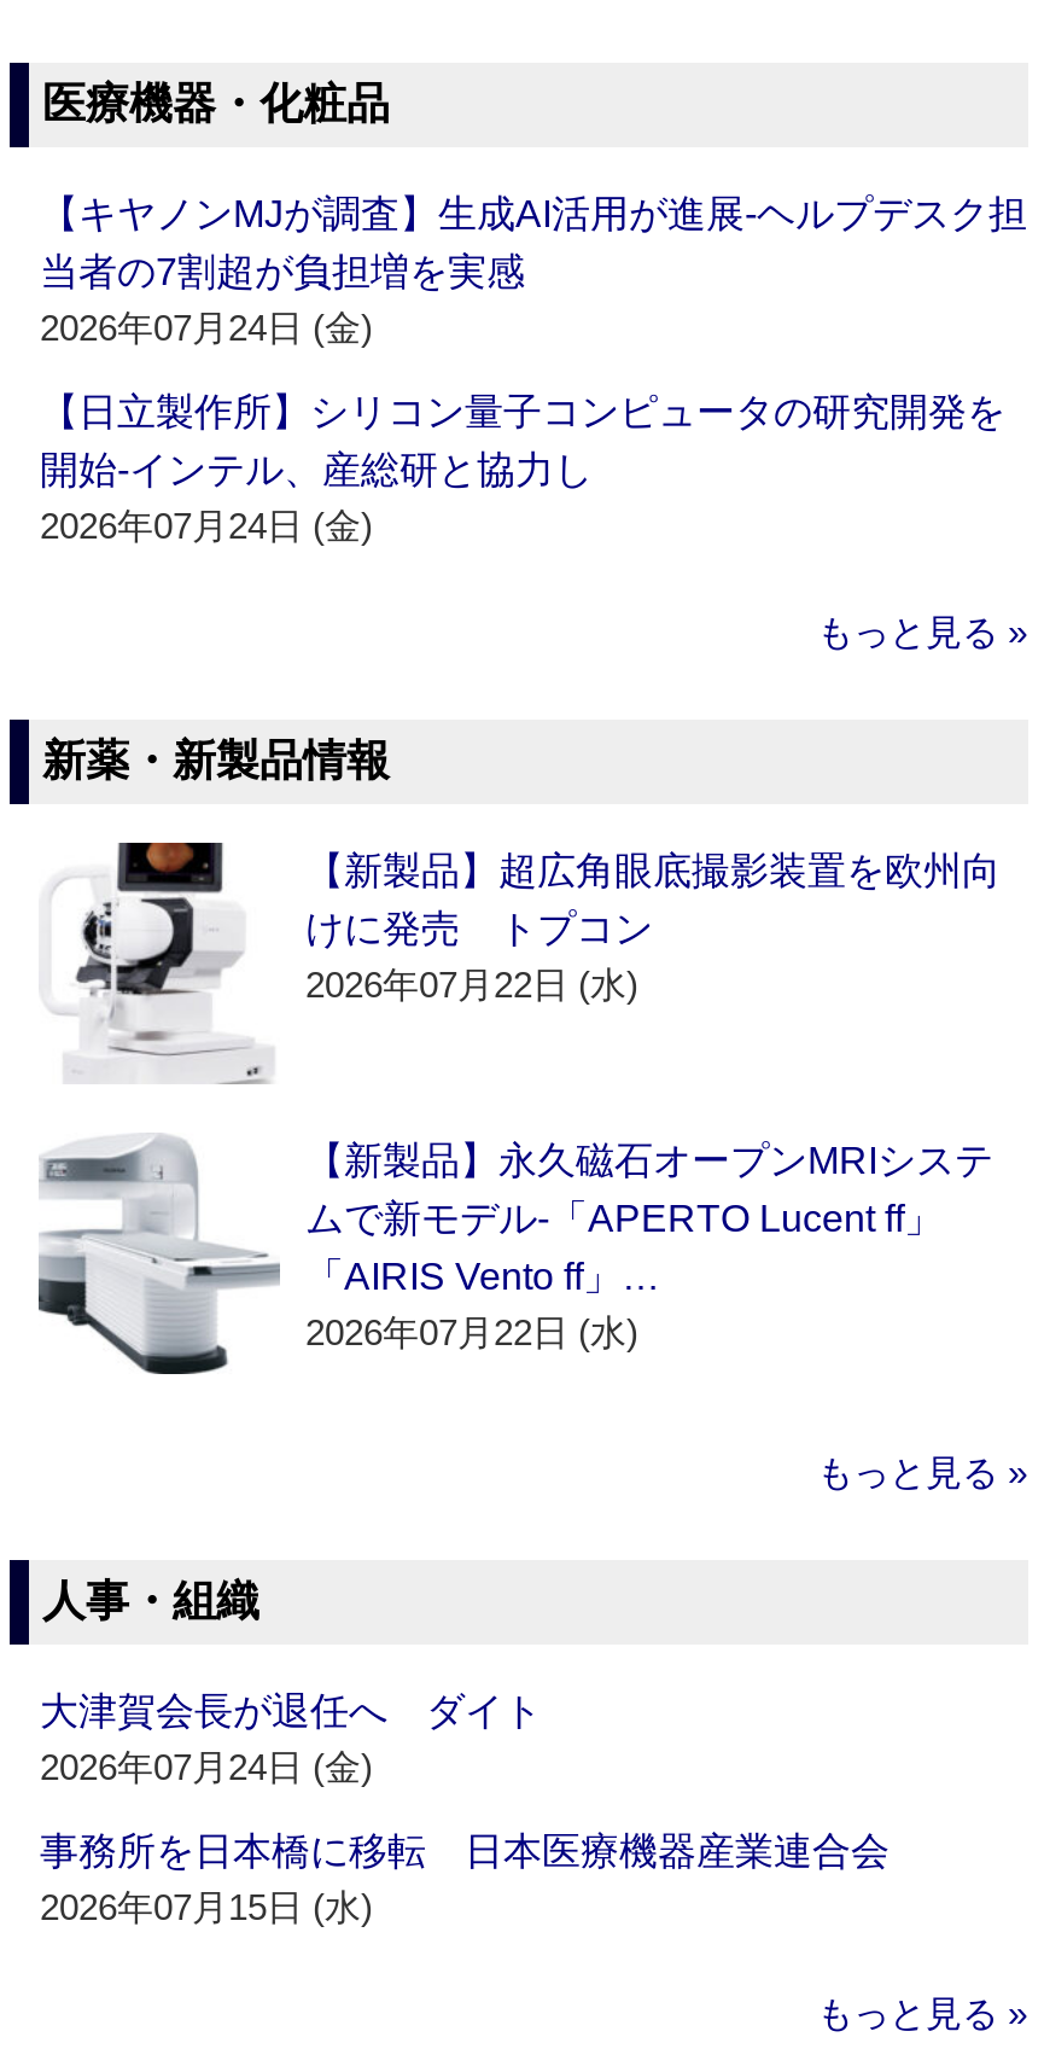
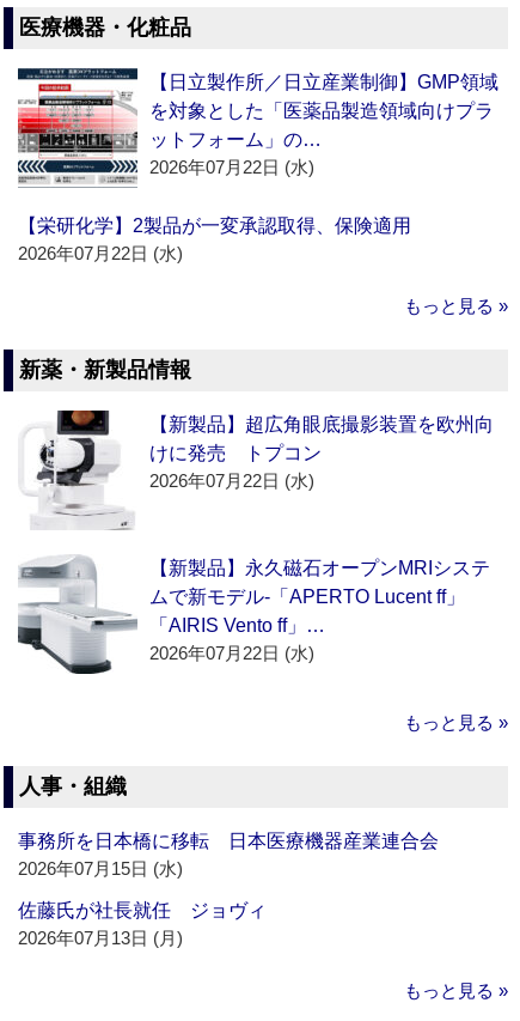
- 【キヤノンMJが調査】生成AI活用が進展‐ヘルプデスク担
- 当者の7割超が負担増を実感
- 2026年07月24日 (金)
+ 【日立製作所／日立産業制御】GMP領域
+ を対象とした「医薬品製造領域向けプラ
+ ットフォーム」の…
+ 2026年07月22日 (水)

- 【日立製作所】シリコン量子コンピュータの研究開発を
- 開始‐インテル、産総研と協力し
- 2026年07月24日 (金)
+ 【栄研化学】2製品が一変承認取得、保険適用
+ 2026年07月22日 (水)

- 大津賀会長が退任へ ダイト
- 2026年07月24日 (金)

moved up: 事務所を日本橋に移転 日本医療機器産業連合会 | 2026年07月15日 (水)

+ 佐藤氏が社長就任 ジョヴィ
+ 2026年07月13日 (月)
